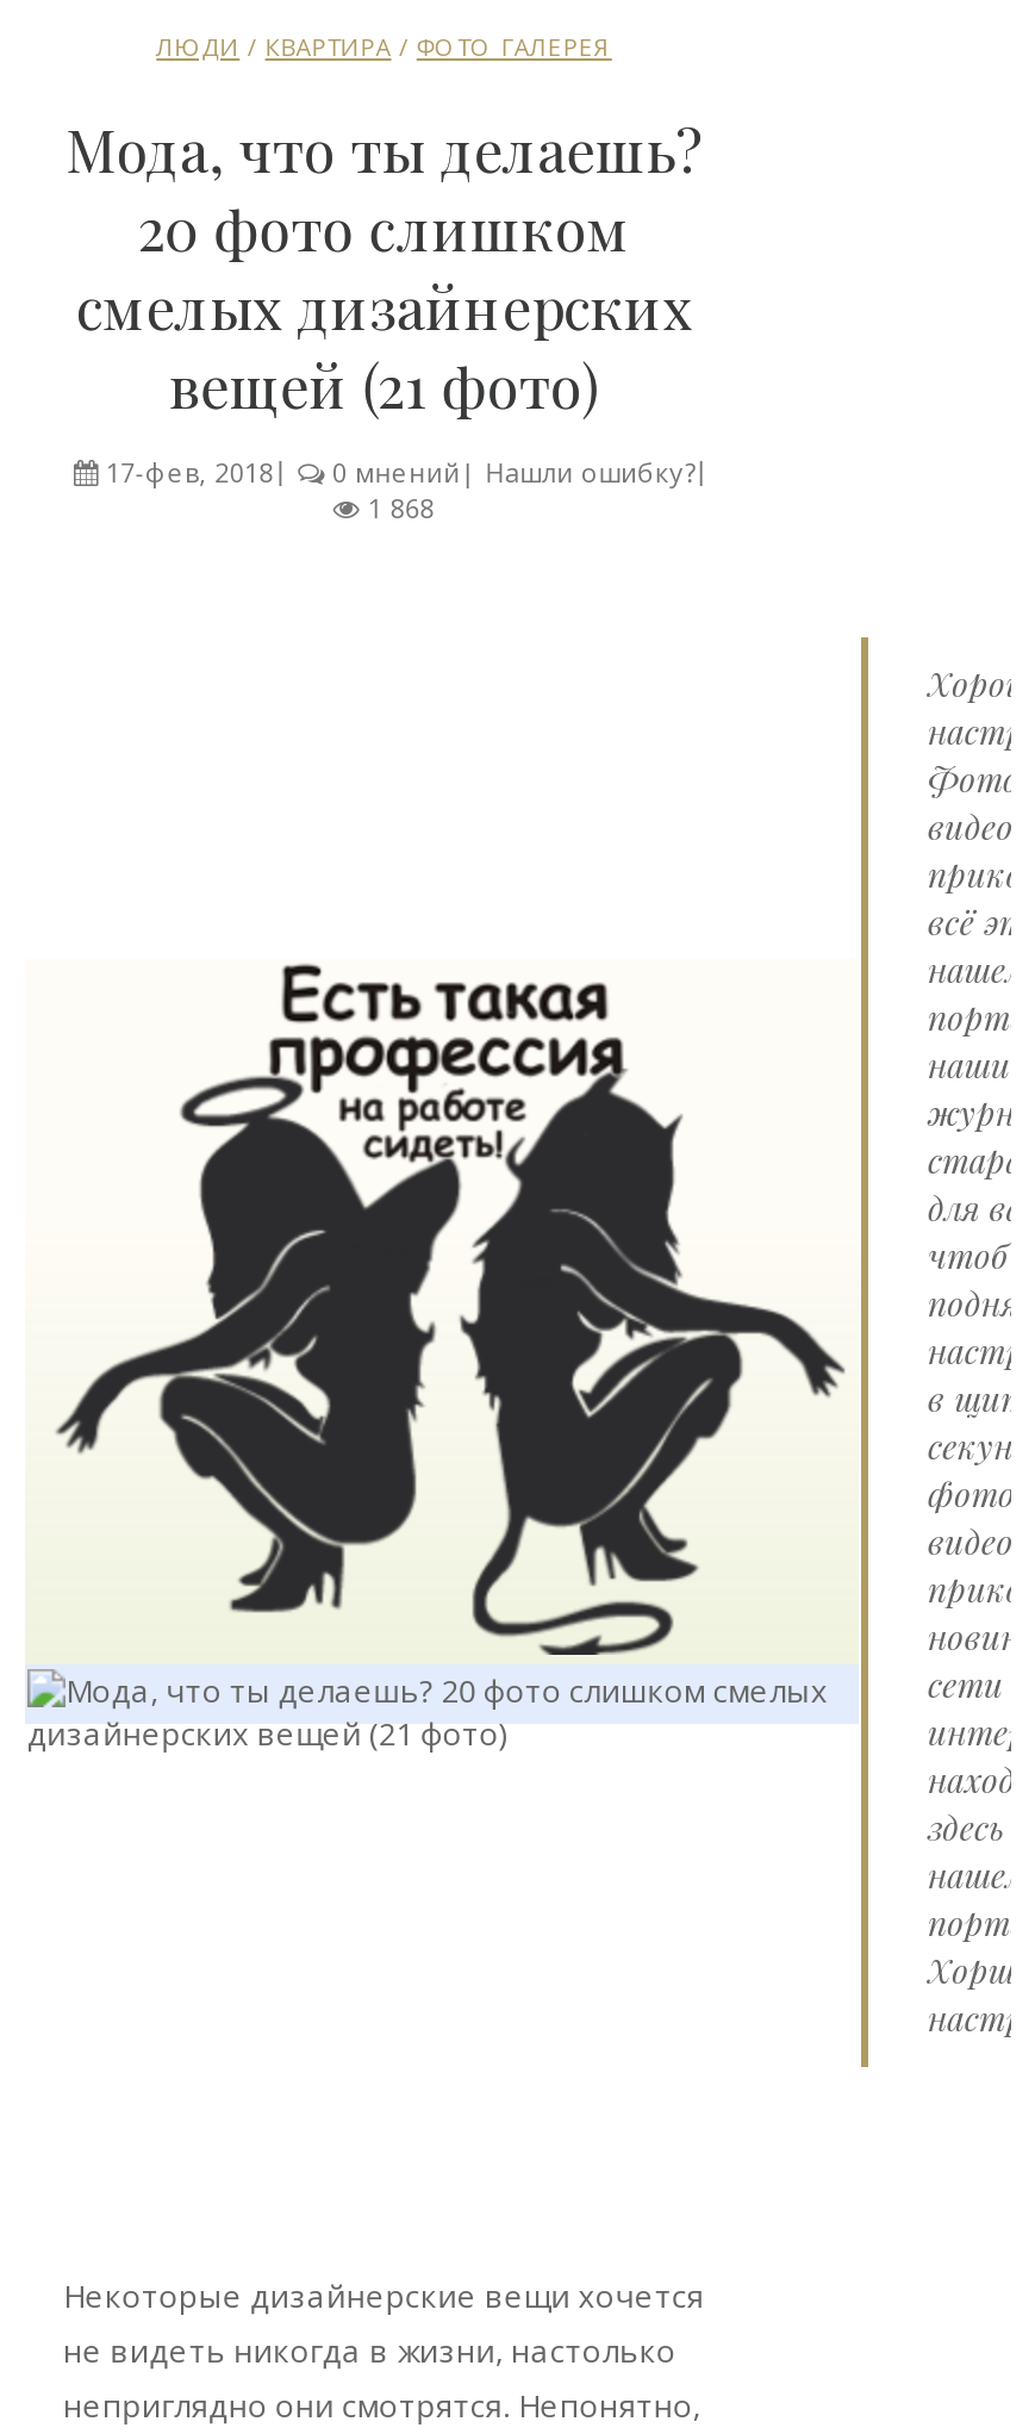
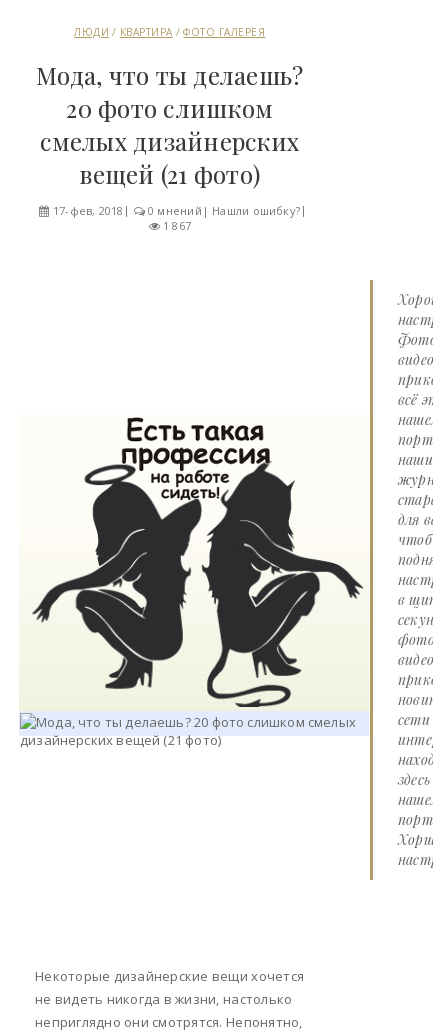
- 1 868
+ 1 867
